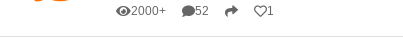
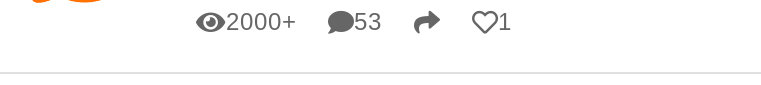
- 52
+ 53
